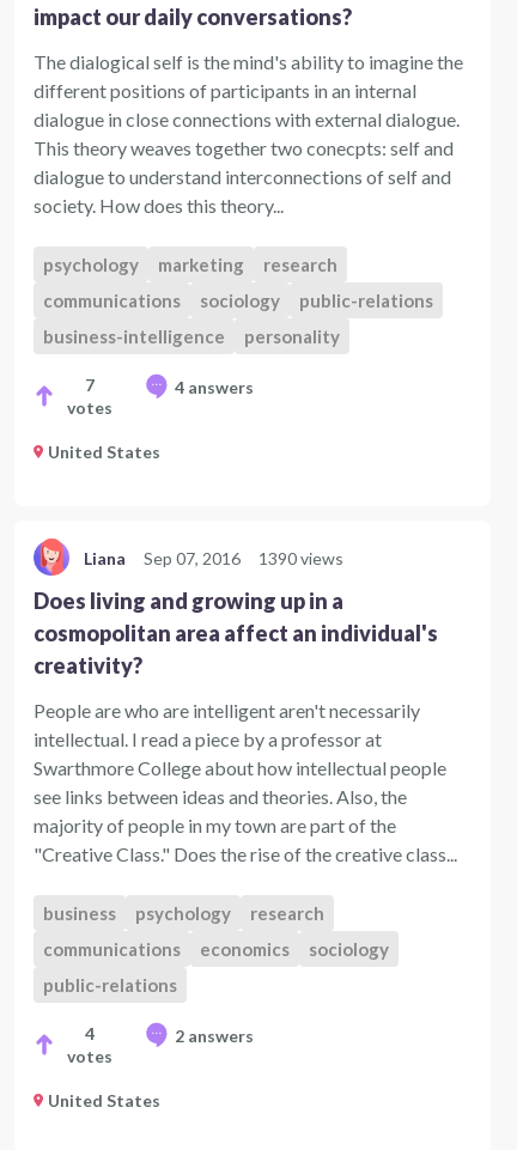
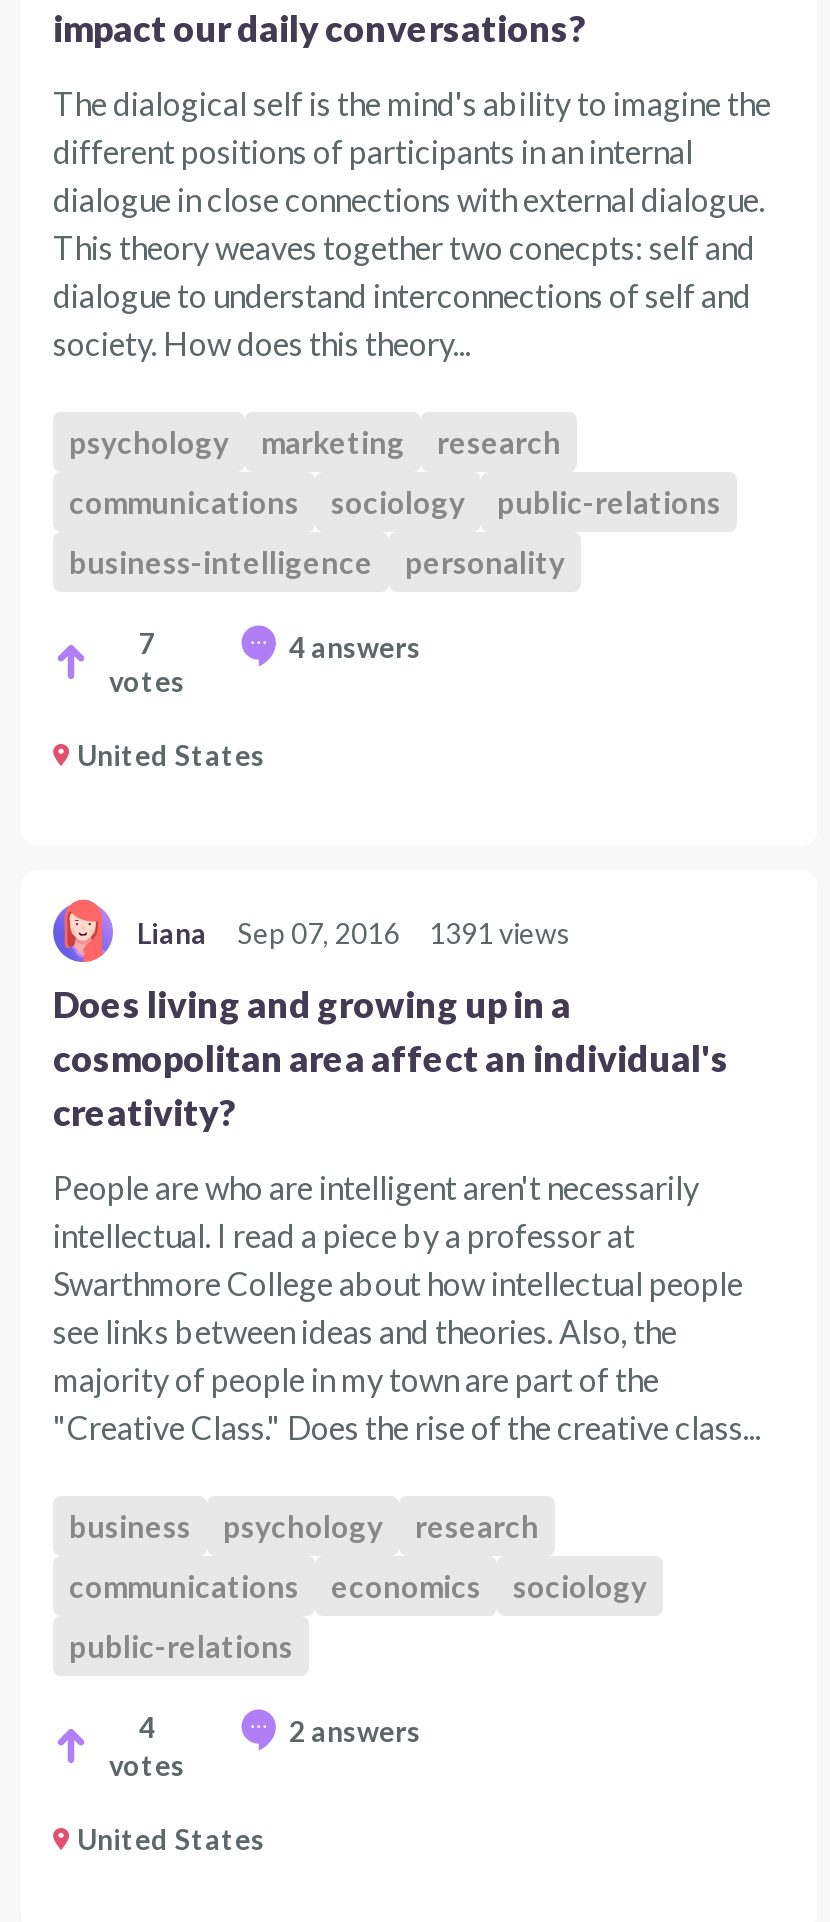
- Liana Sep 07, 2016 1390 views
+ Liana Sep 07, 2016 1391 views
